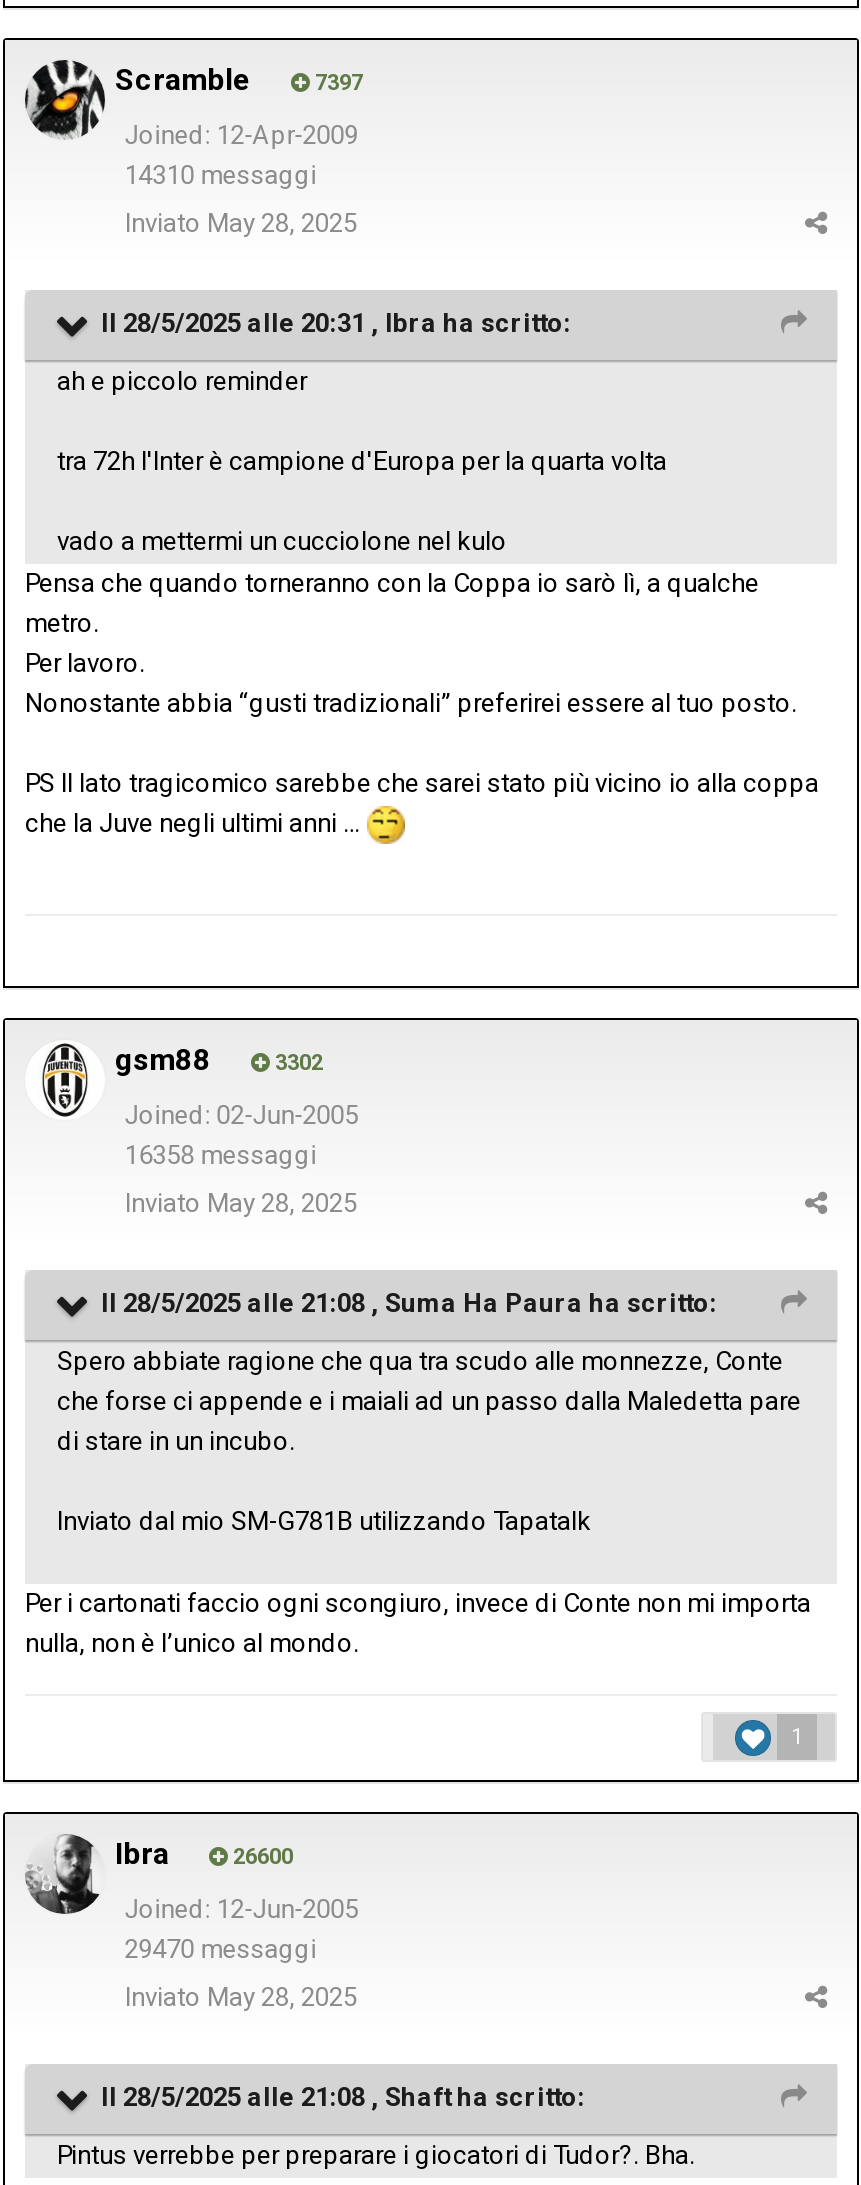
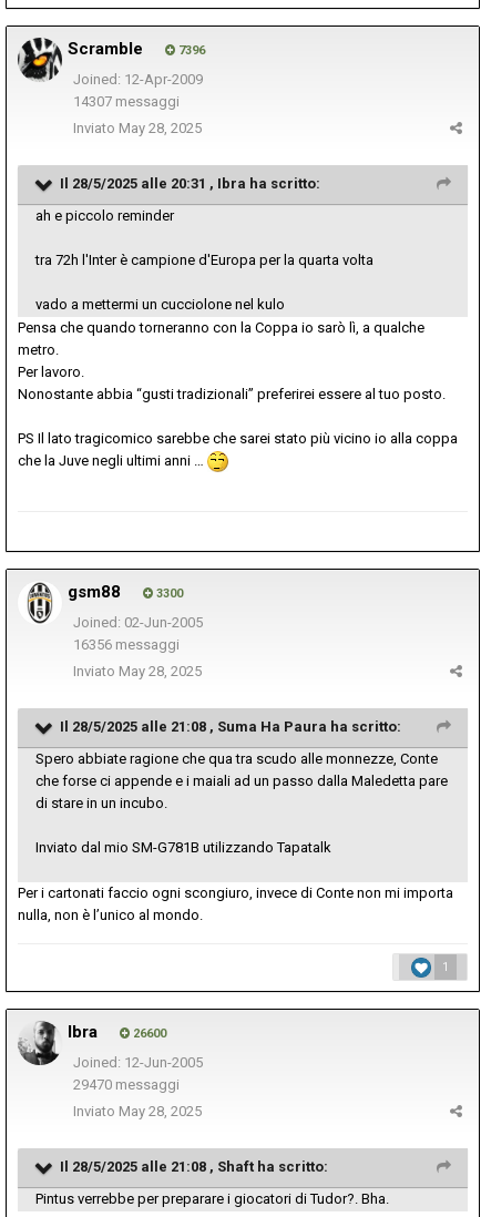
- 7397
+ 7396

- 14310 messaggi
+ 14307 messaggi

- 3302
+ 3300

- 16358 messaggi
+ 16356 messaggi
